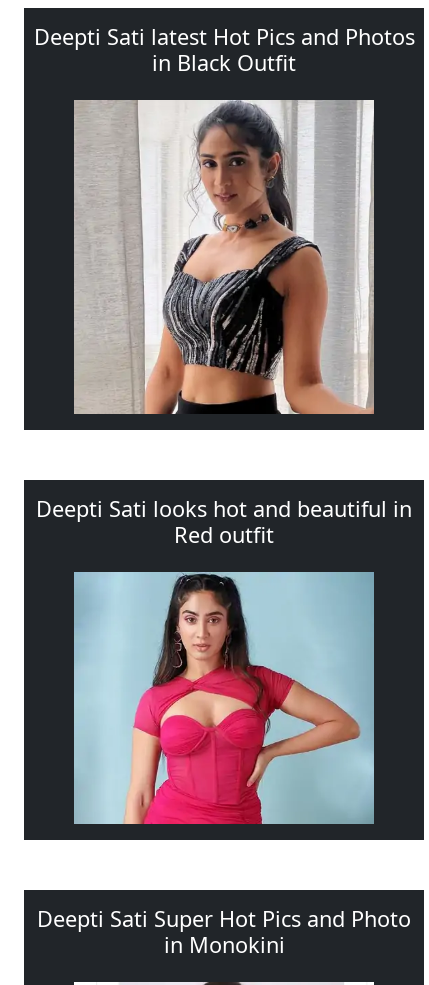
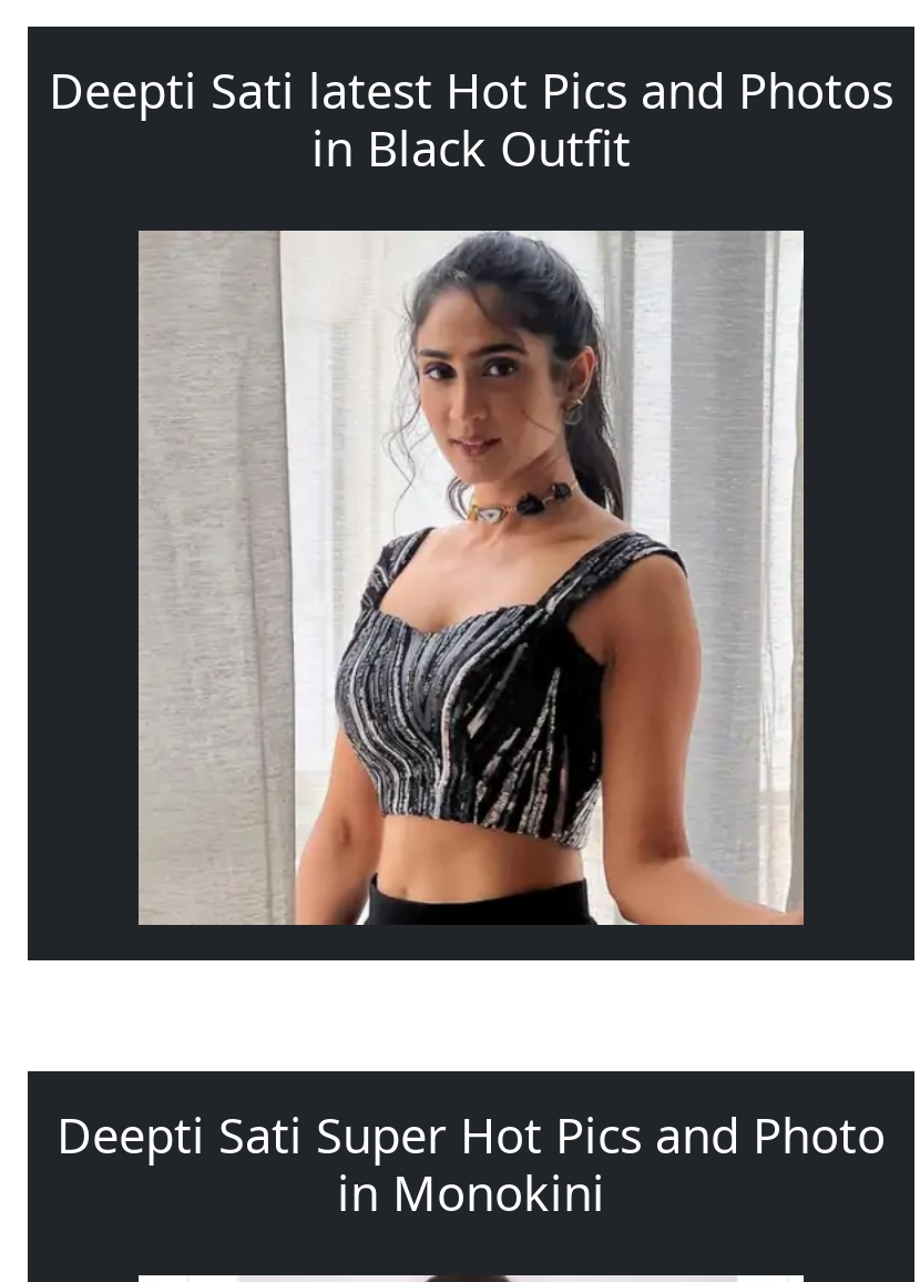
- Deepti Sati looks hot and beautiful in
- Red outfit

- [image]
